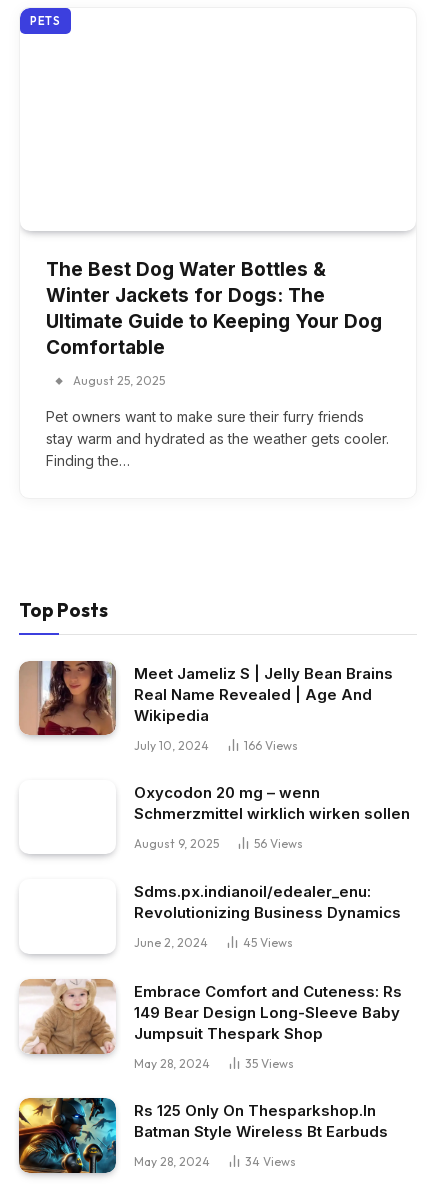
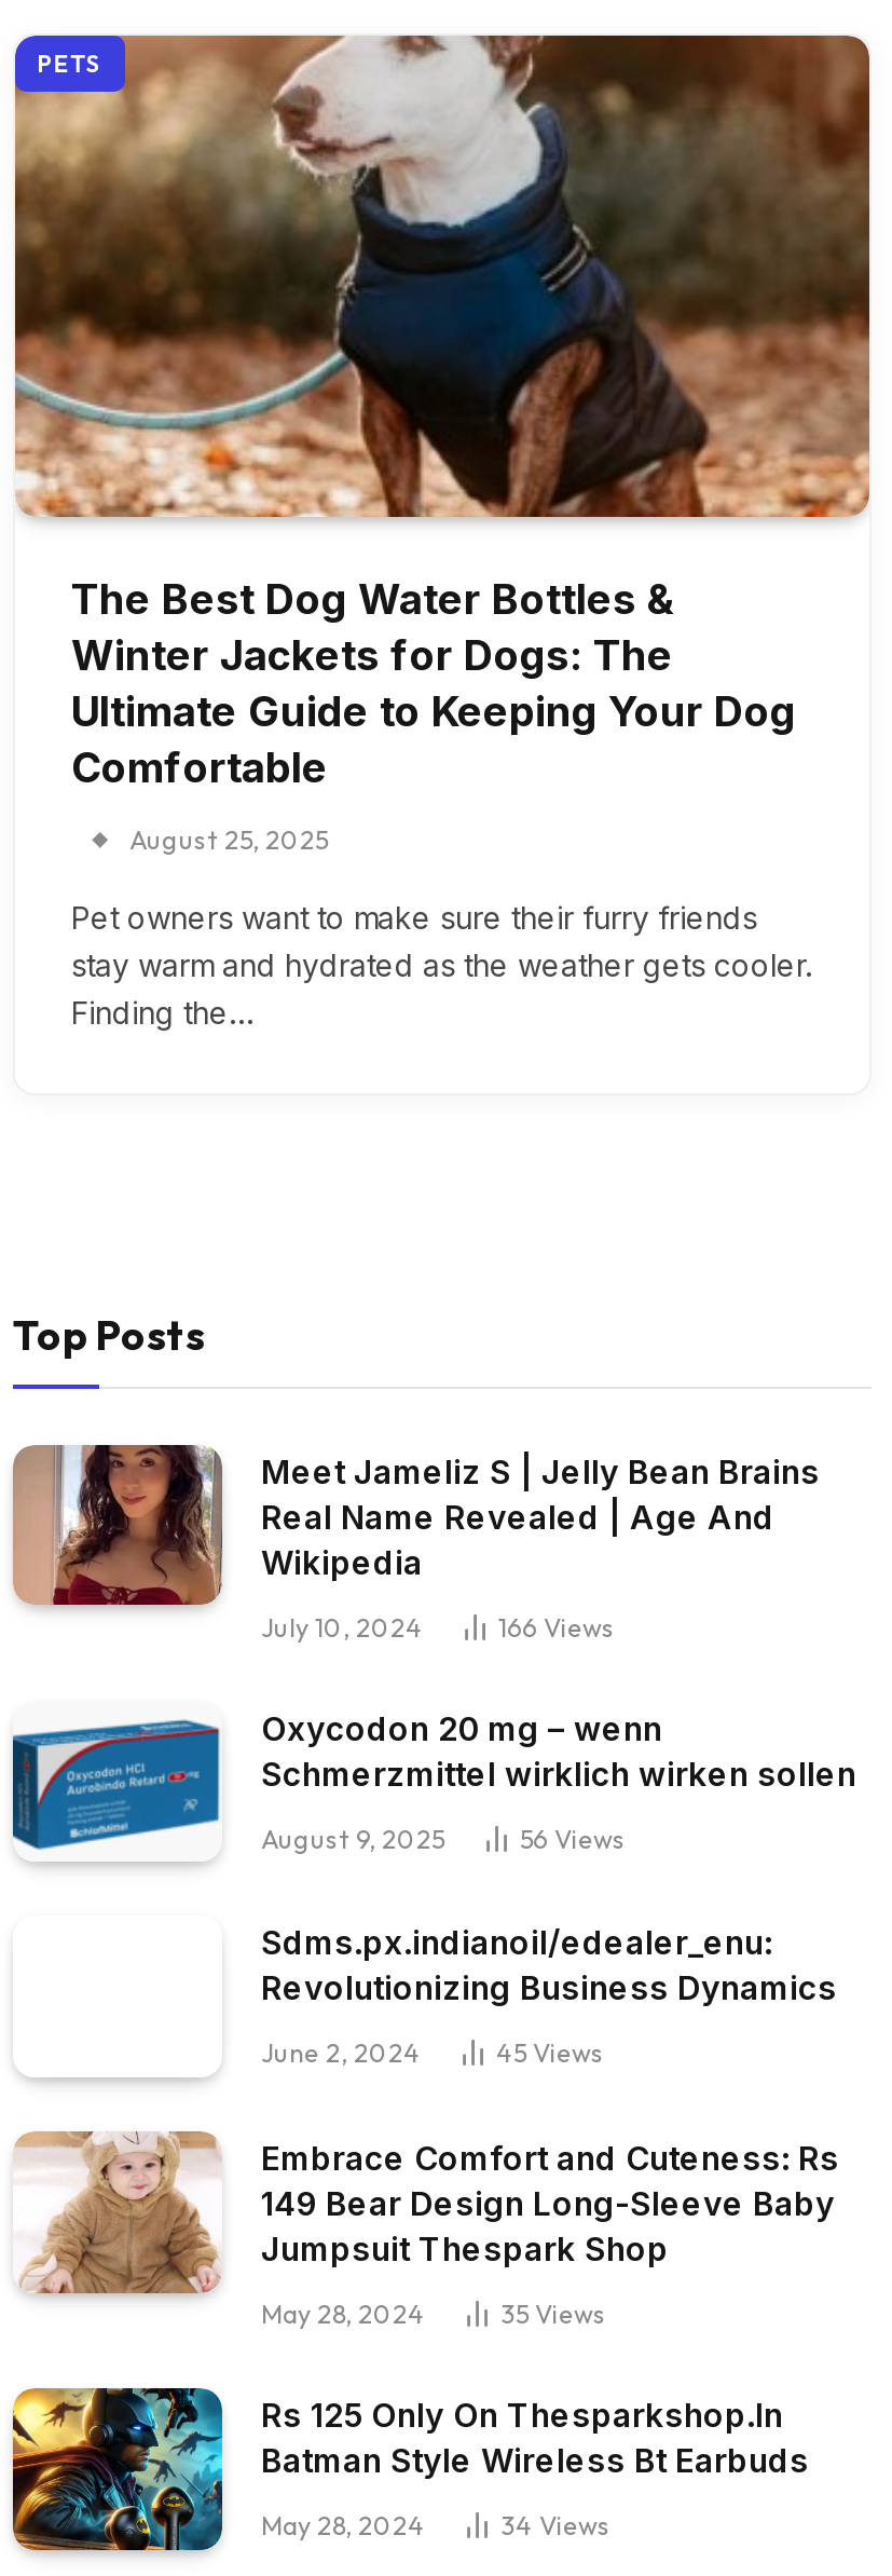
+ [image]

+ [image]
